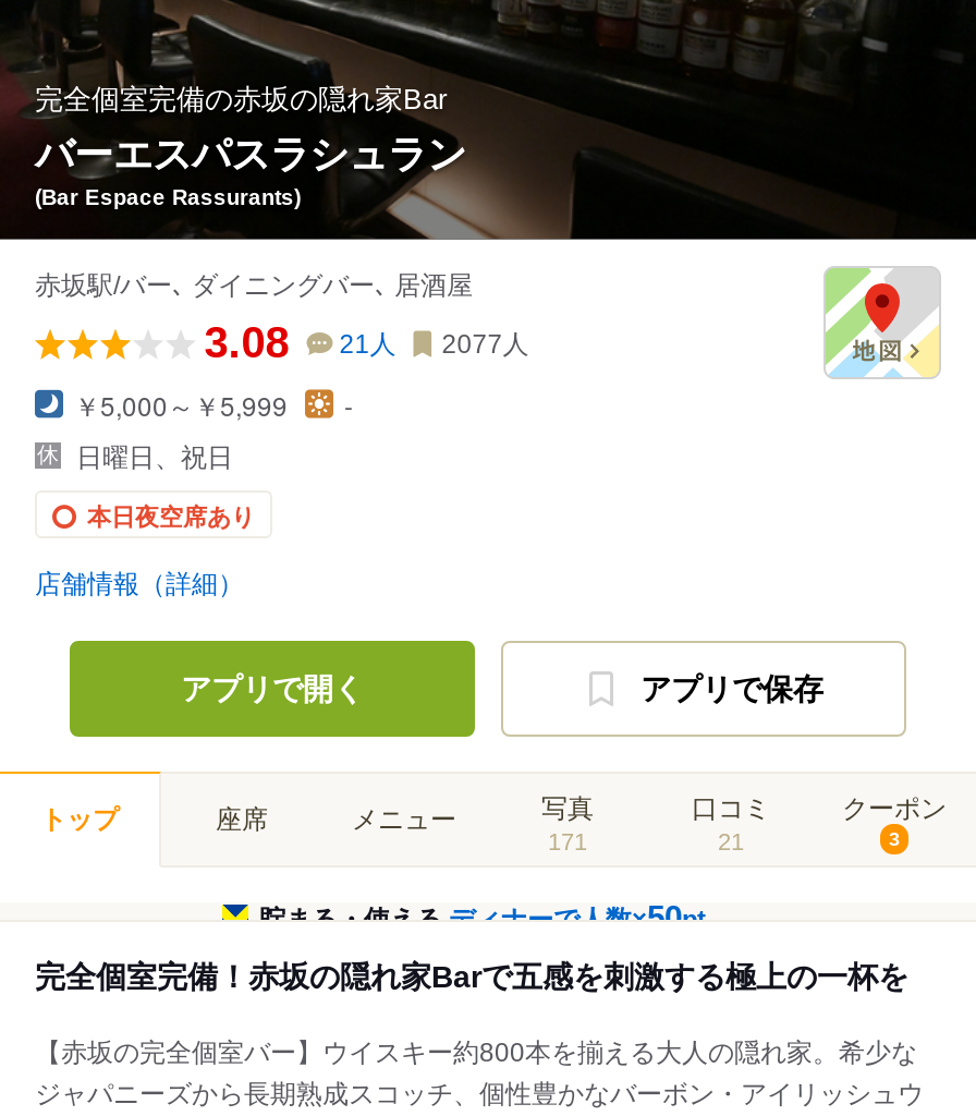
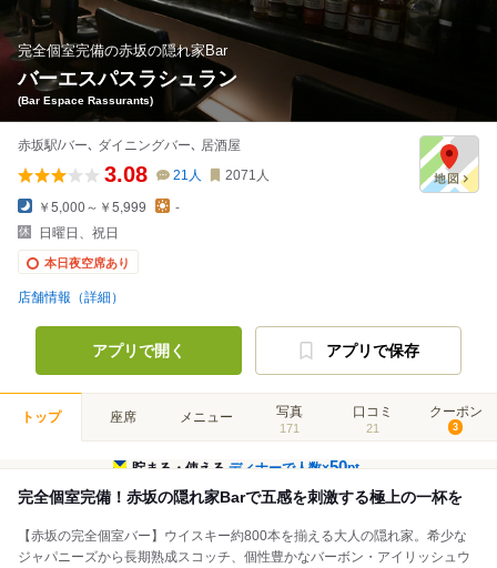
- 3.08 21人 2077人
+ 3.08 21人 2071人
